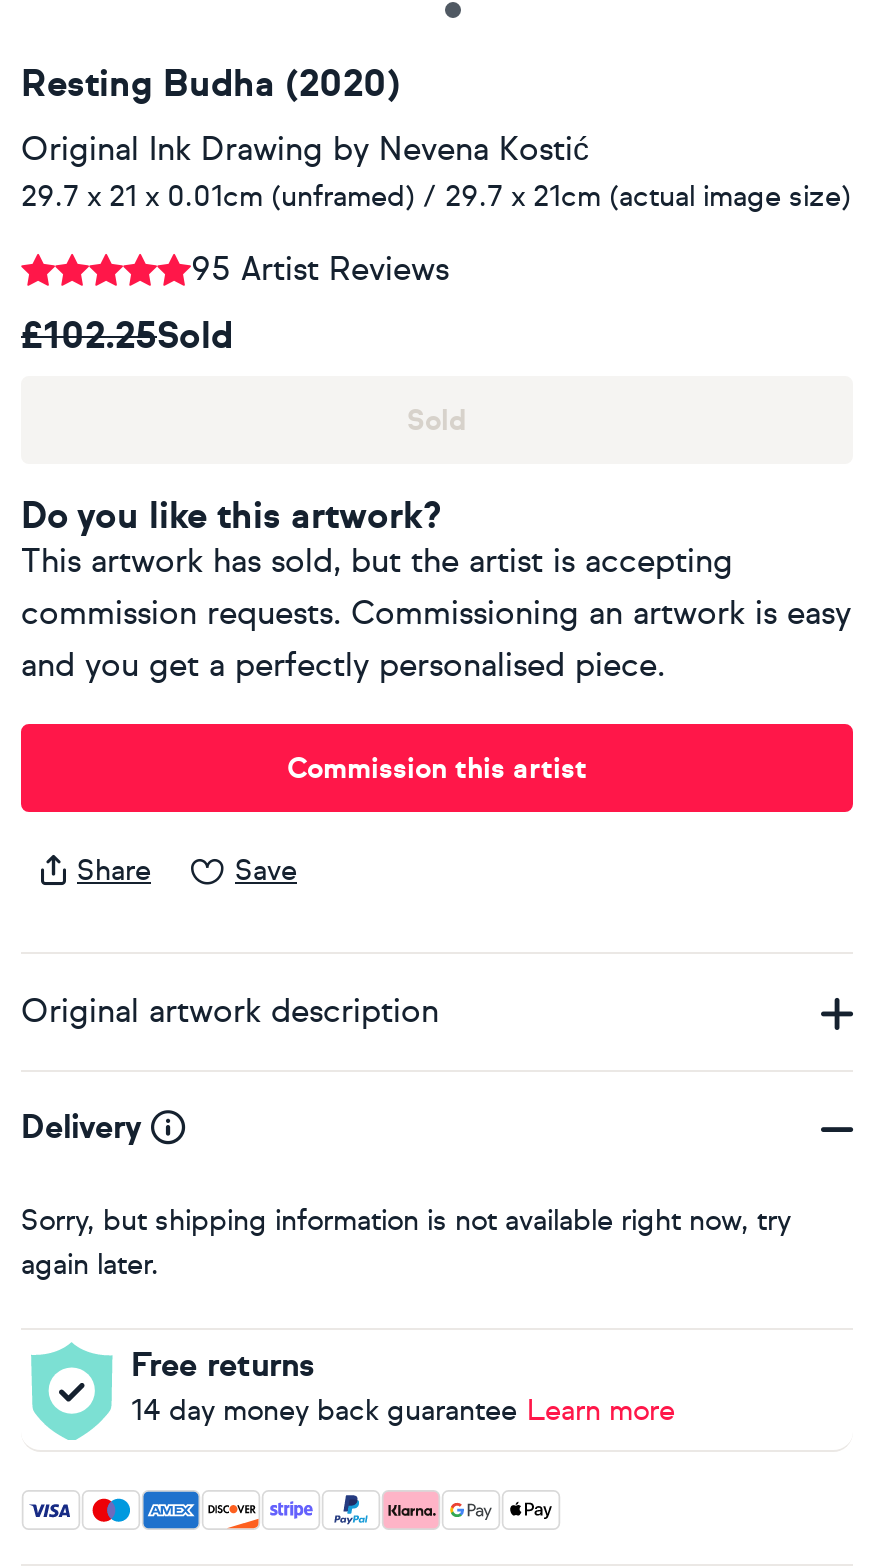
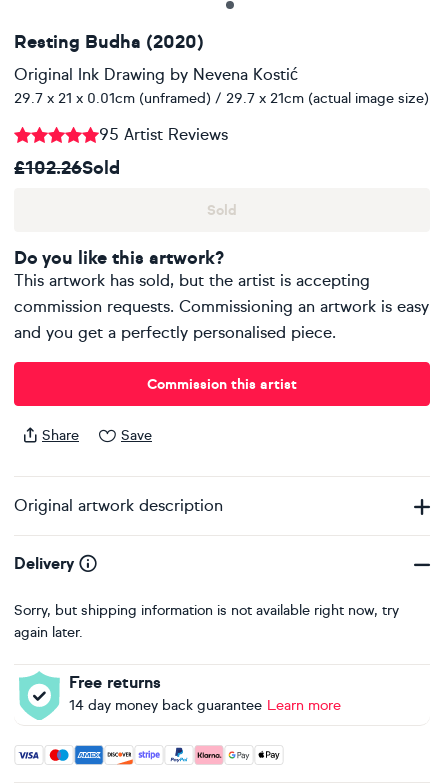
- £102.25Sold
+ £102.26Sold
